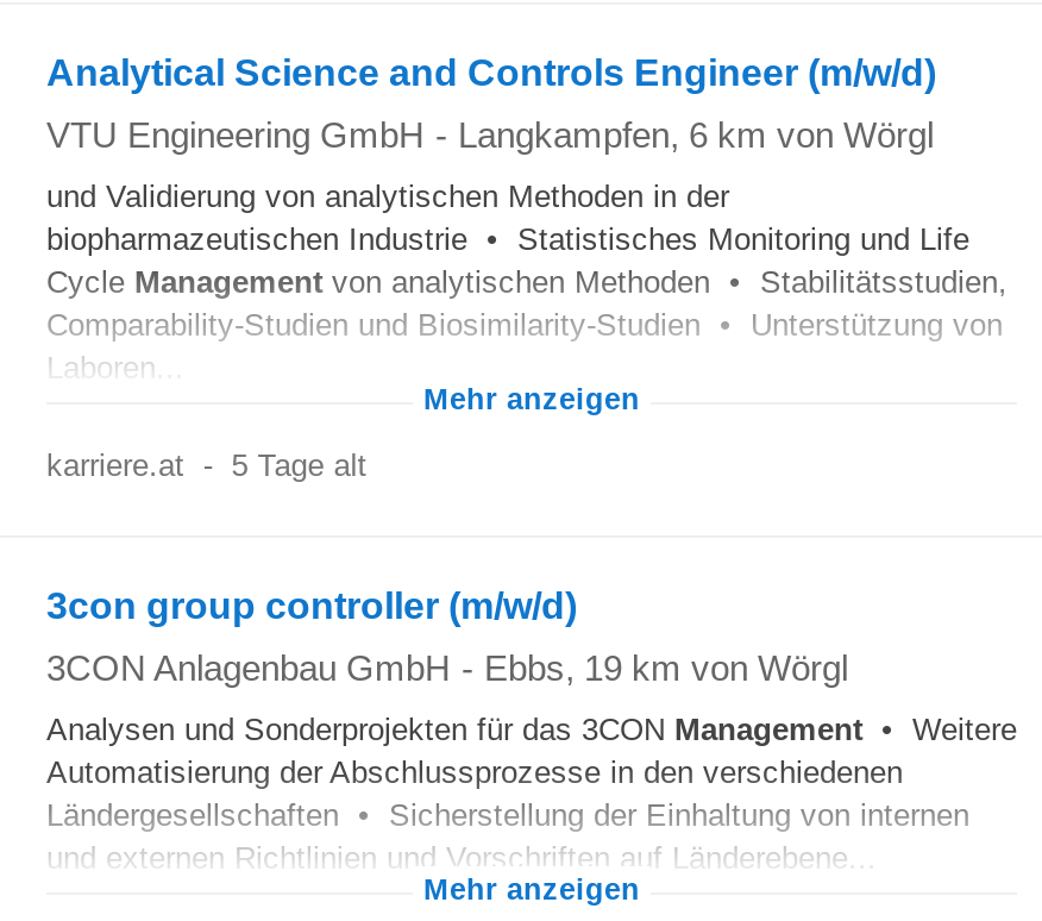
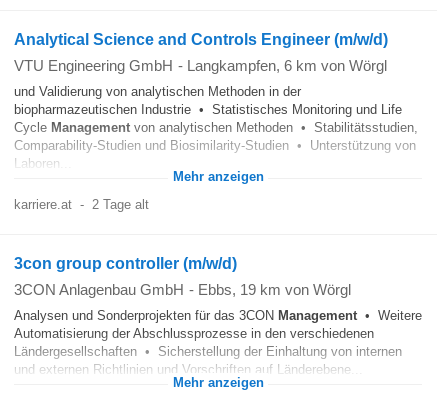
- karriere.at - 5 Tage alt
+ karriere.at - 2 Tage alt
